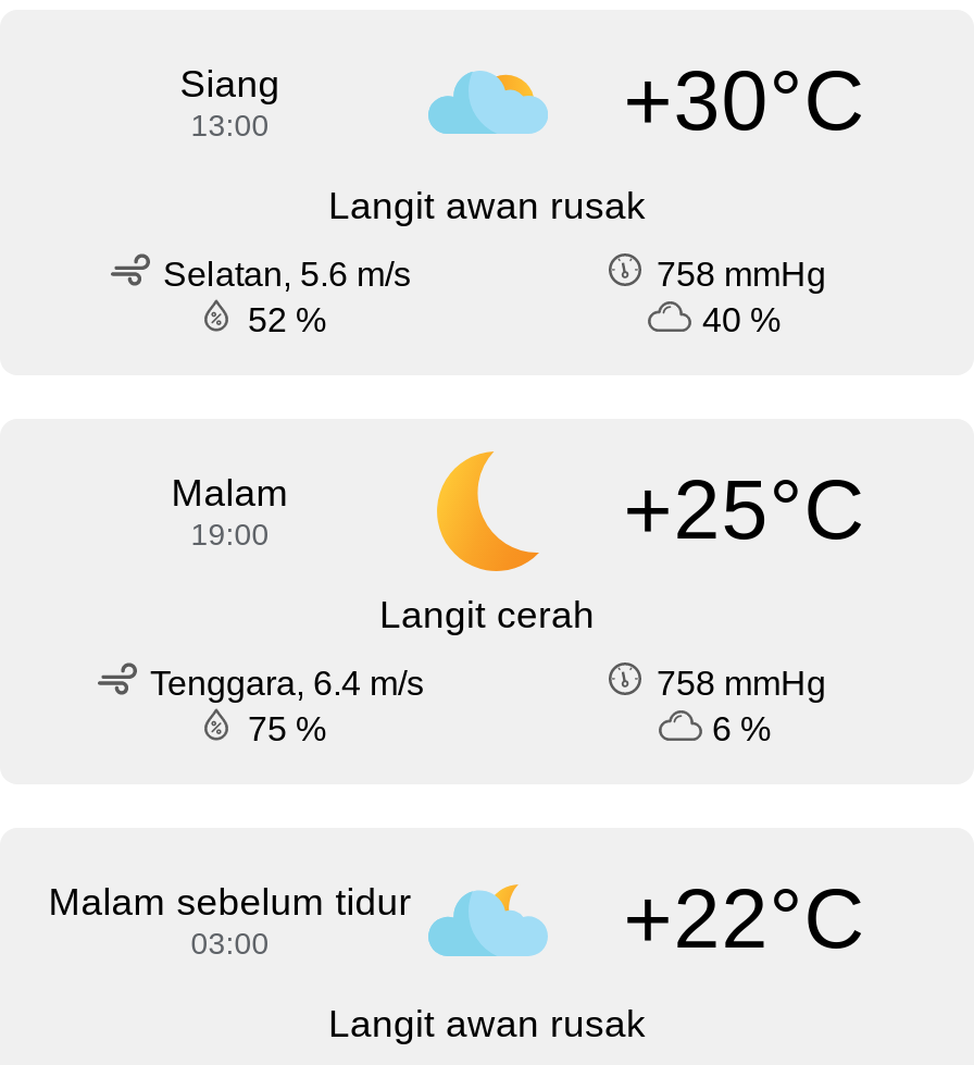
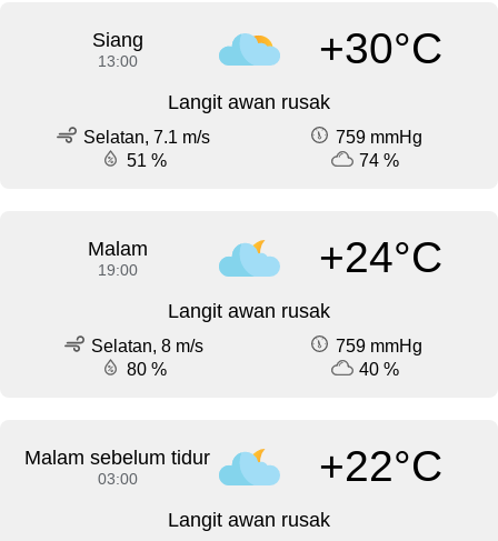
- Selatan, 5.6 m/s
+ Selatan, 7.1 m/s

- 758 mmHg
+ 759 mmHg

- 52 %
+ 51 %

- 40 %
+ 74 %

- [image]
- +25°C
- Langit cerah
+ [image]
+ +24°C
+ Langit awan rusak

- Tenggara, 6.4 m/s
- 758 mmHg
- 75 %
- 6 %
+ Selatan, 8 m/s
+ 759 mmHg
+ 80 %
+ 40 %
